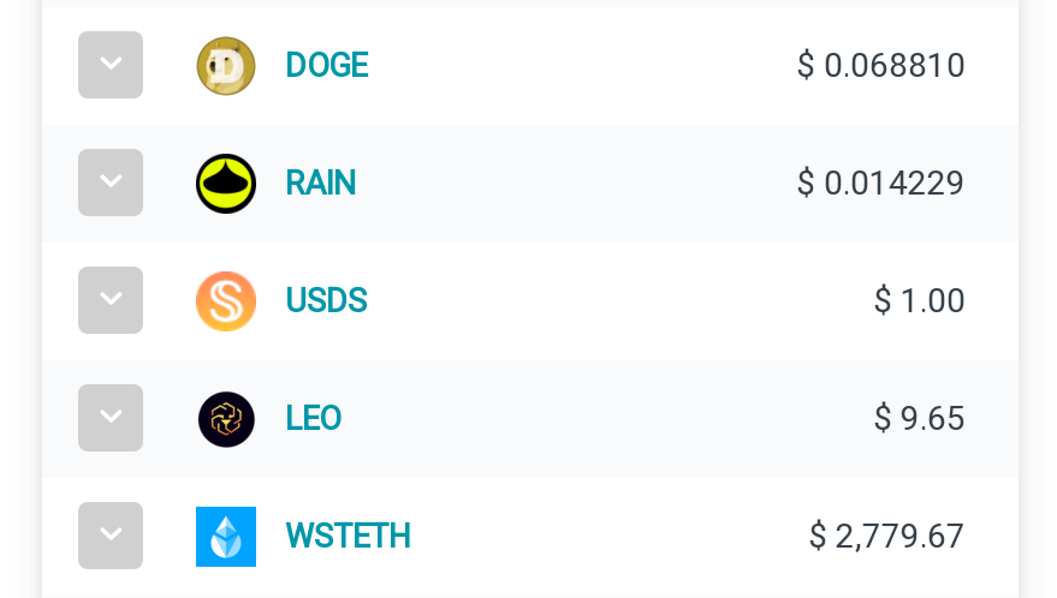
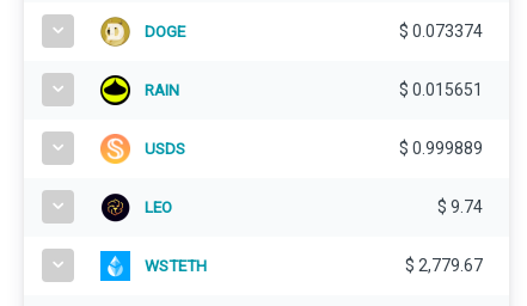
- $0.068810
+ $0.073374

- $0.014229
+ $0.015651

- $1.00
+ $0.999889

- $9.65
+ $9.74
